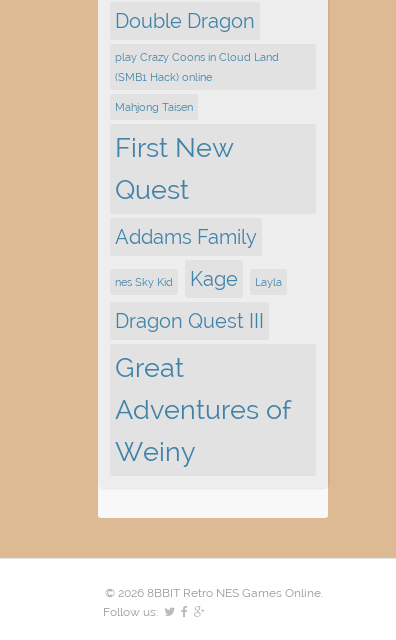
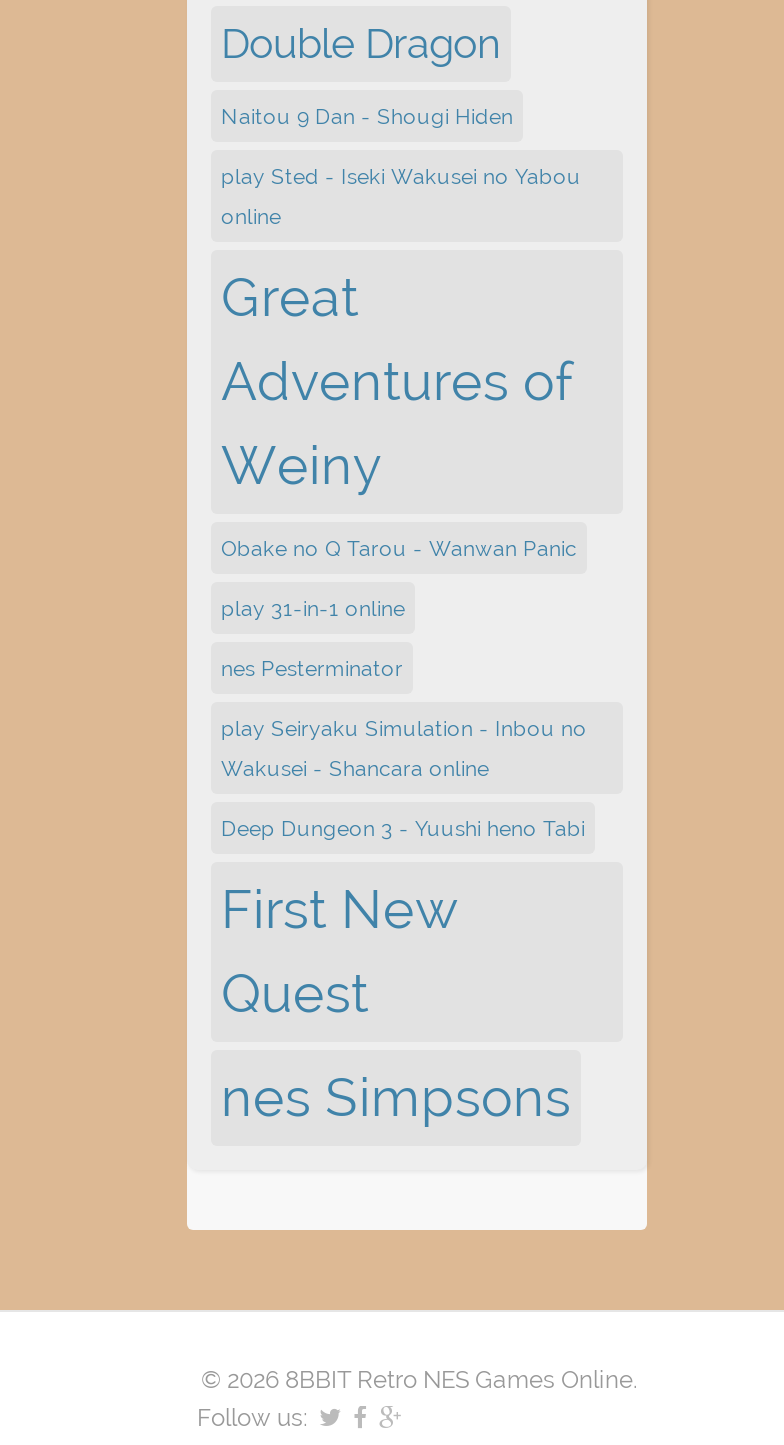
- play Crazy Coons in Cloud Land
- (SMB1 Hack) online
- Mahjong Taisen
- Addams Family
- nes Sky Kid
- Kage
- Layla
- Dragon Quest III
+ Naitou 9 Dan - Shougi Hiden
+ play Sted - Iseki Wakusei no Yabou
+ online

moved down: First New | Quest

moved up: Great | Adventures of | Weiny

+ Obake no Q Tarou - Wanwan Panic
+ play 31-in-1 online
+ nes Pesterminator
+ play Seiryaku Simulation - Inbou no
+ Wakusei - Shancara online
+ Deep Dungeon 3 - Yuushi heno Tabi
+ nes Simpsons
